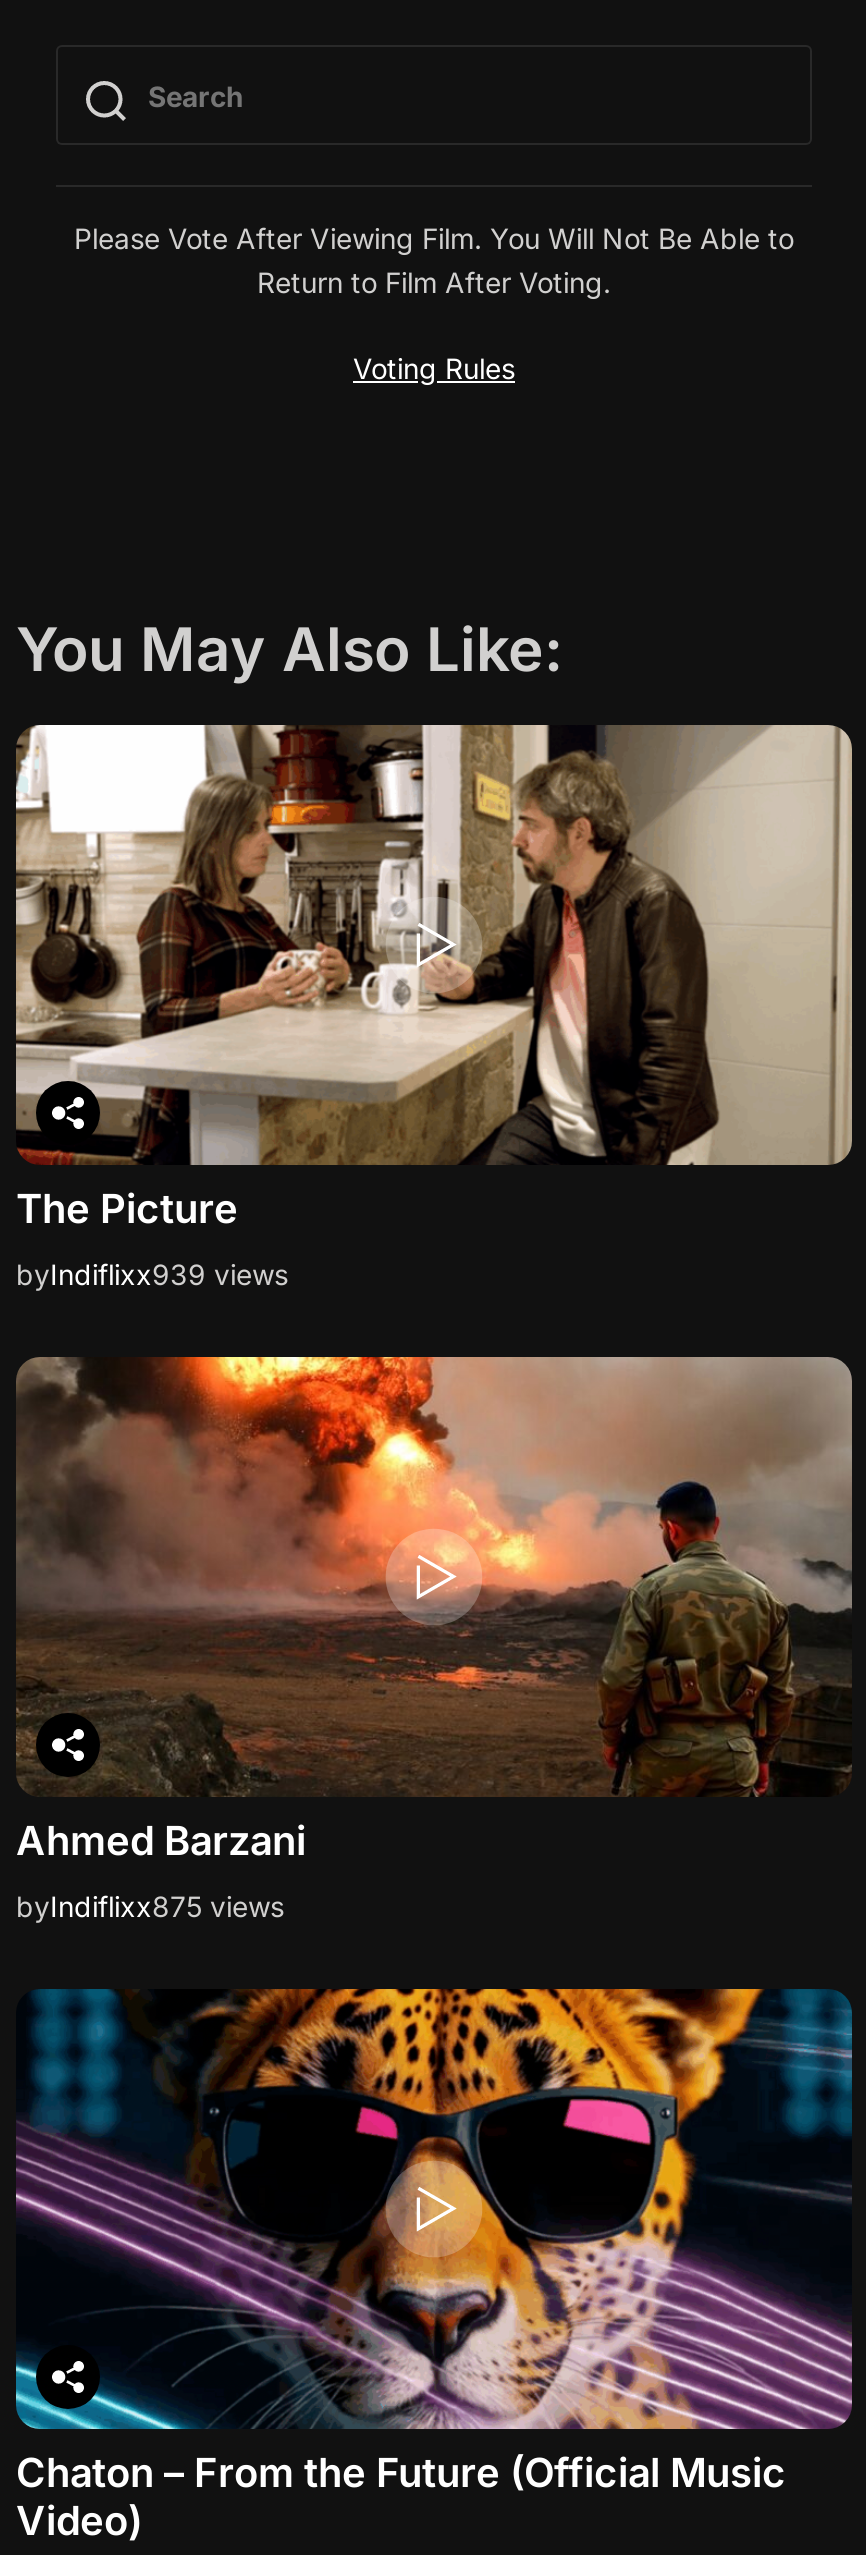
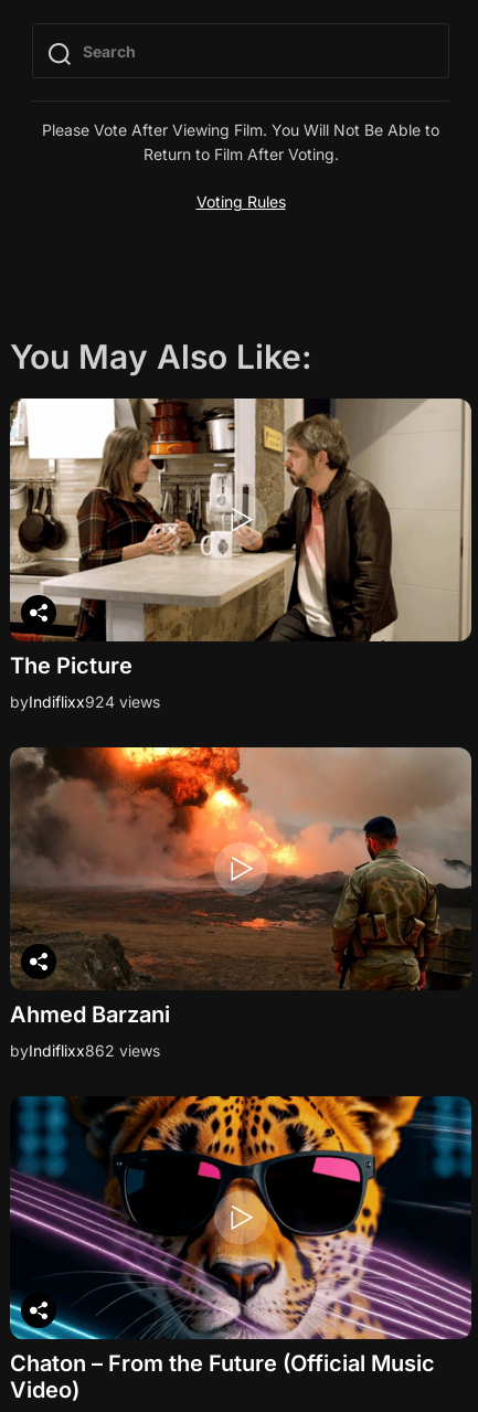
- byIndiflixx939 views
+ byIndiflixx924 views

- byIndiflixx875 views
+ byIndiflixx862 views
